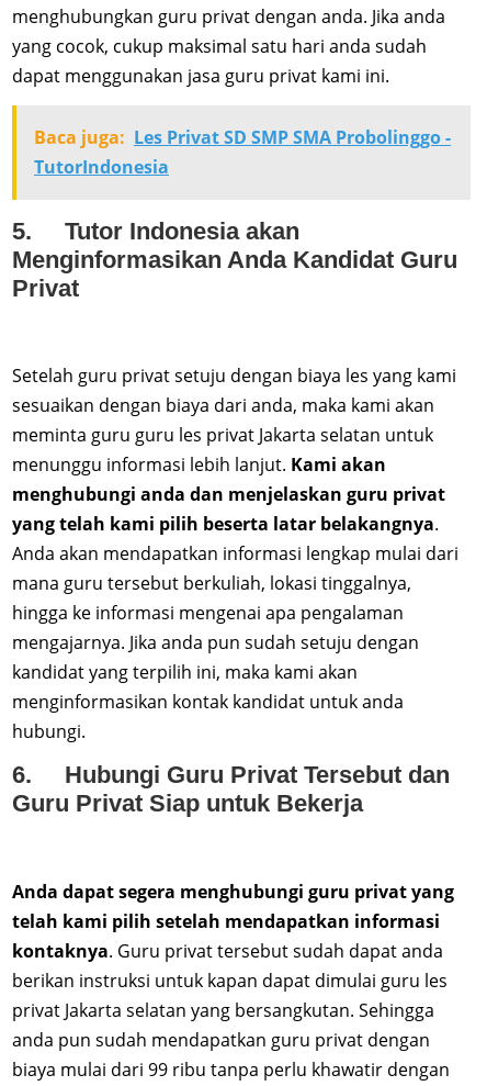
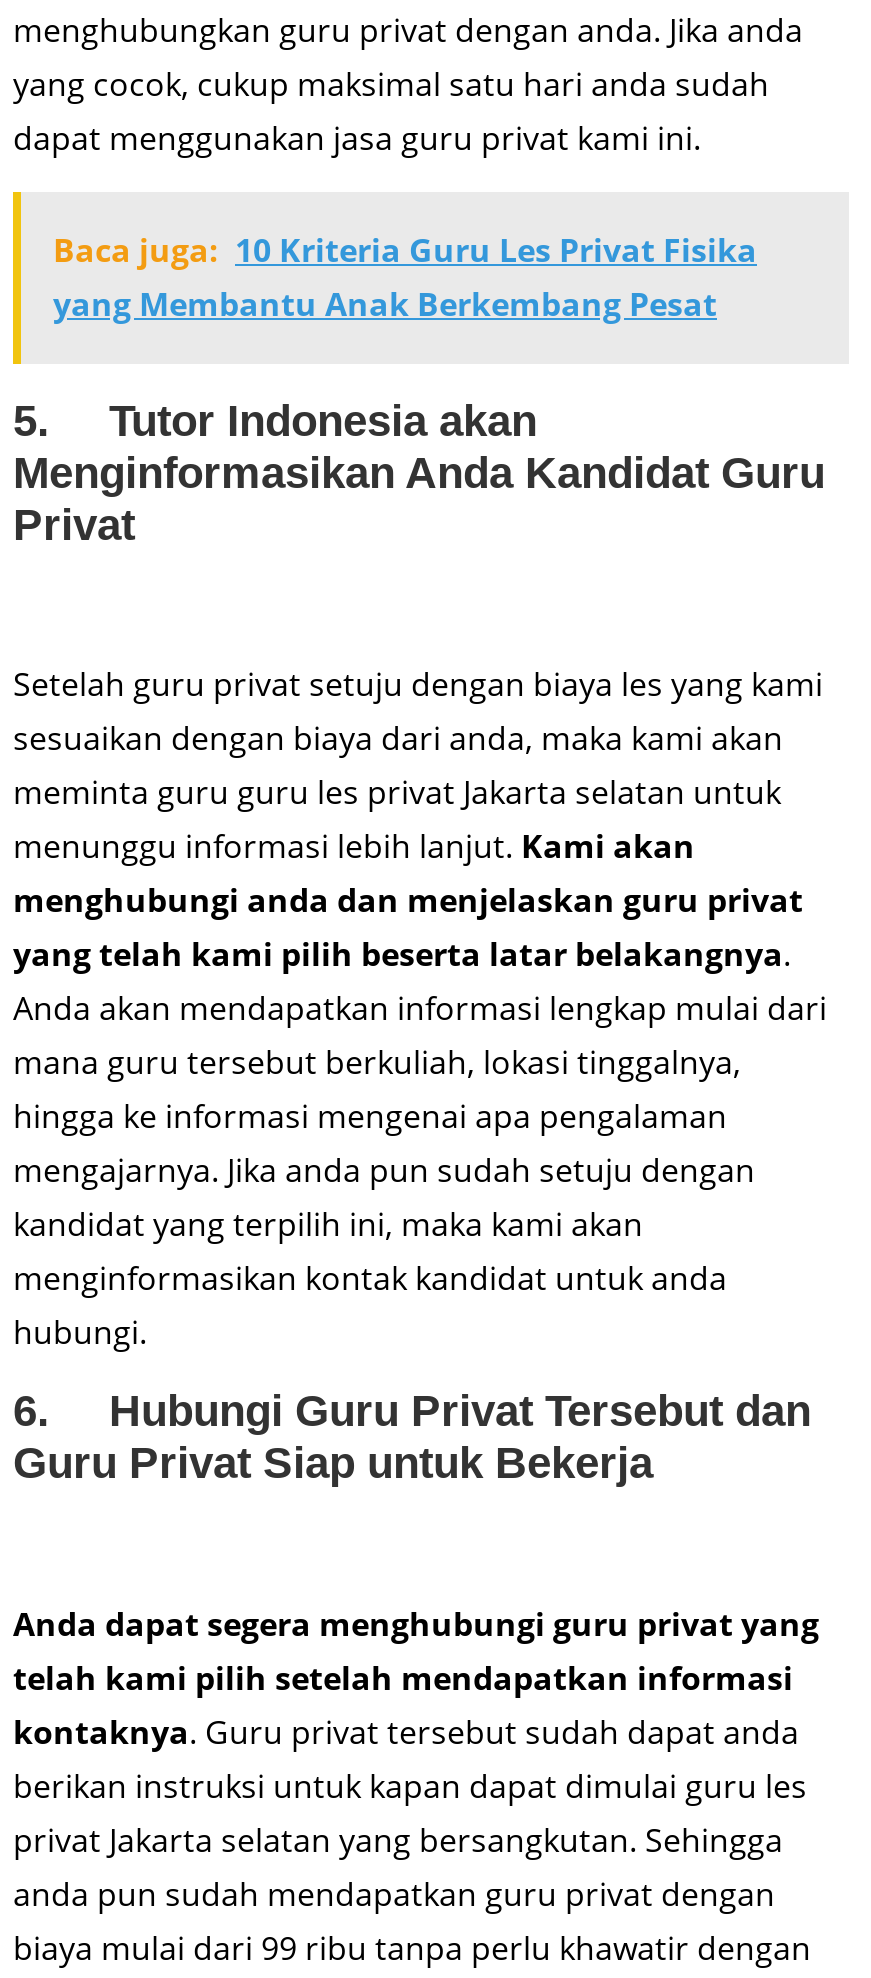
- Baca juga: Les Privat SD SMP SMA Probolinggo -
- TutorIndonesia
+ Baca juga: 10 Kriteria Guru Les Privat Fisika
+ yang Membantu Anak Berkembang Pesat
